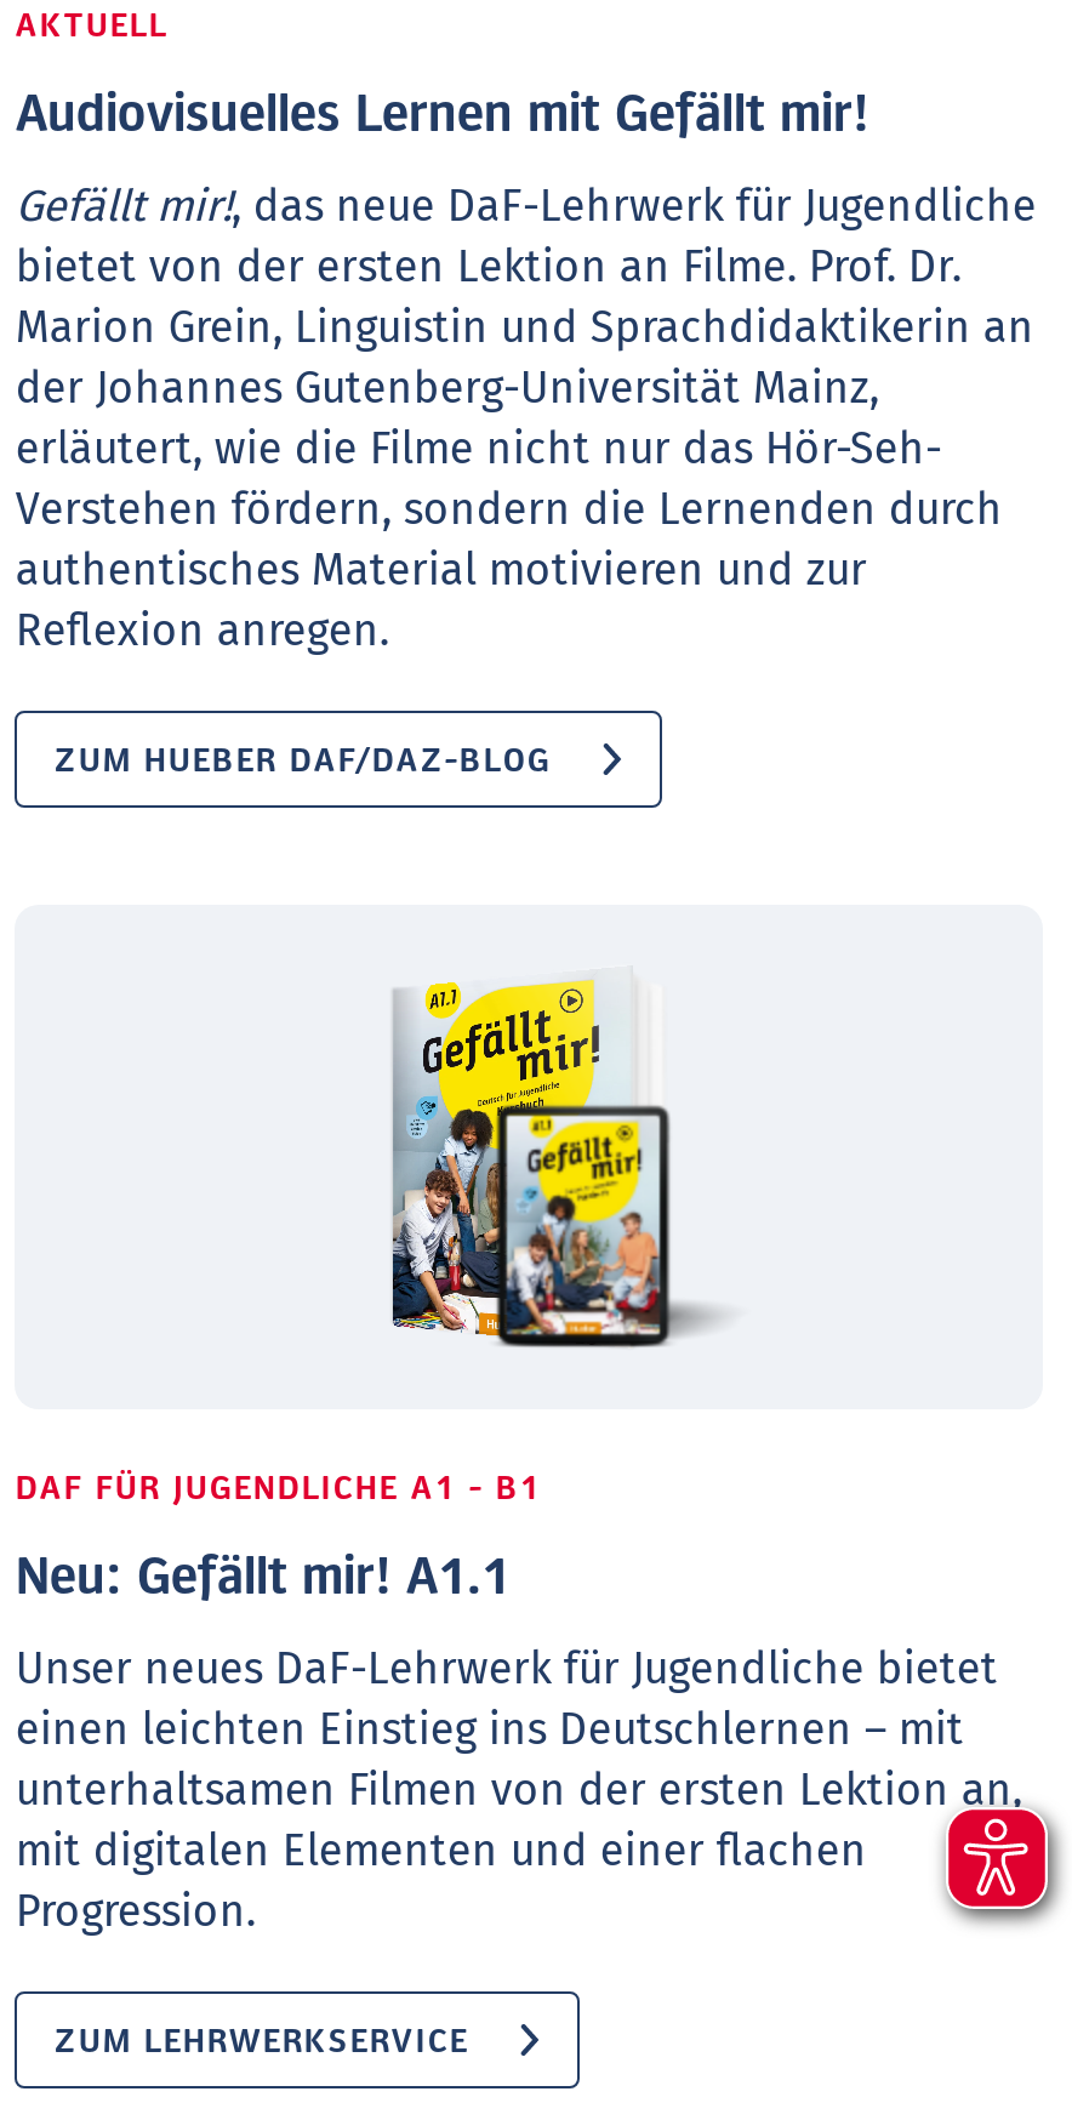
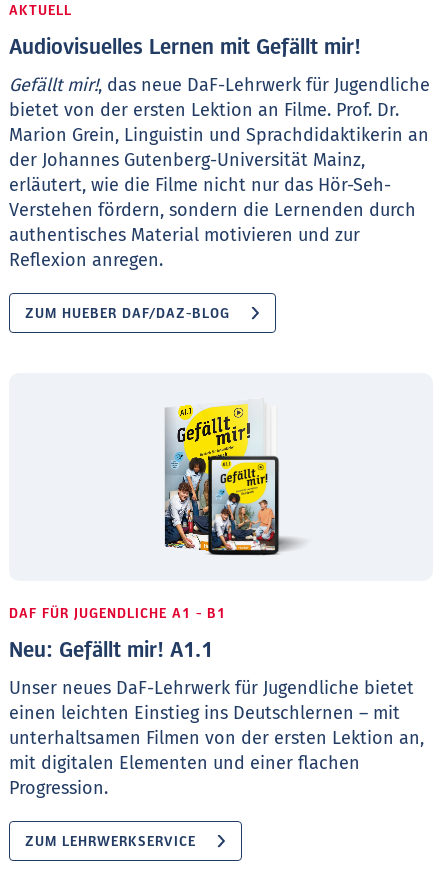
- [image]
